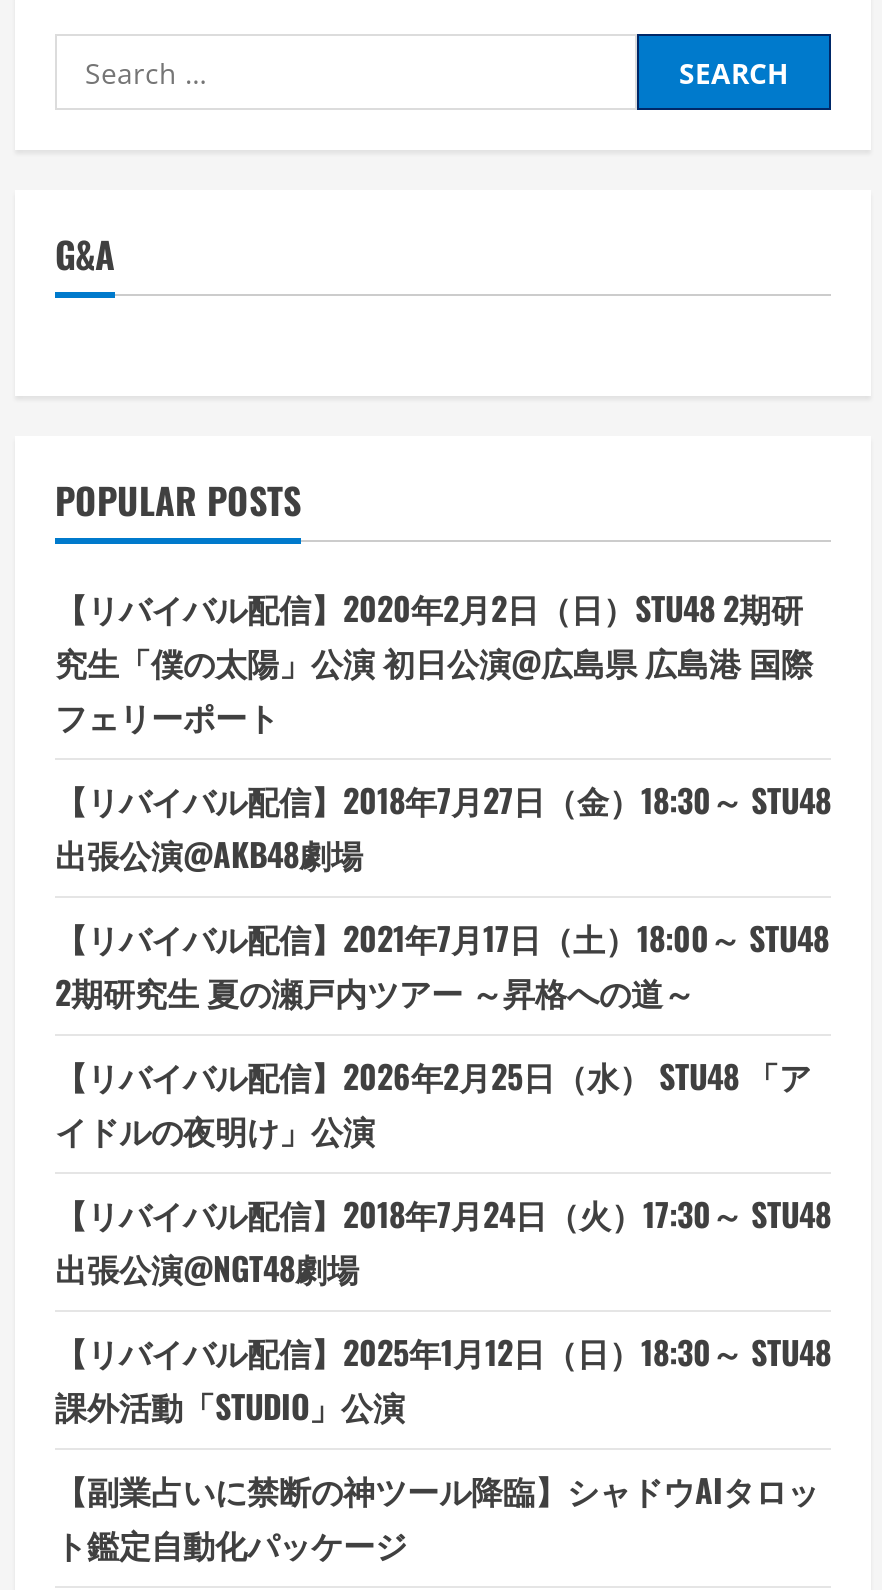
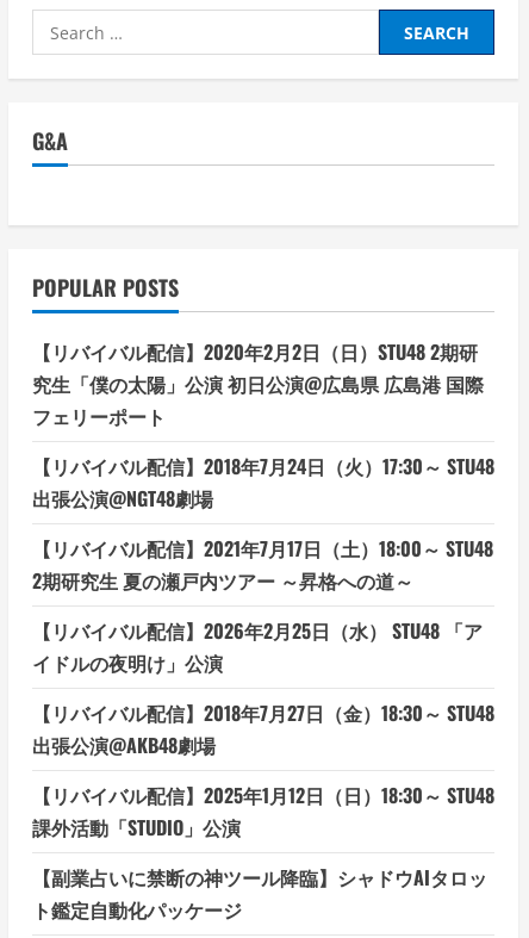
moved down: 【リバイバル配信】2018年7月27日（金）18:30～ STU48

moved down: 出張公演@AKB48劇場

moved up: 【リバイバル配信】2018年7月24日（火）17:30～ STU48

moved up: 出張公演@NGT48劇場
